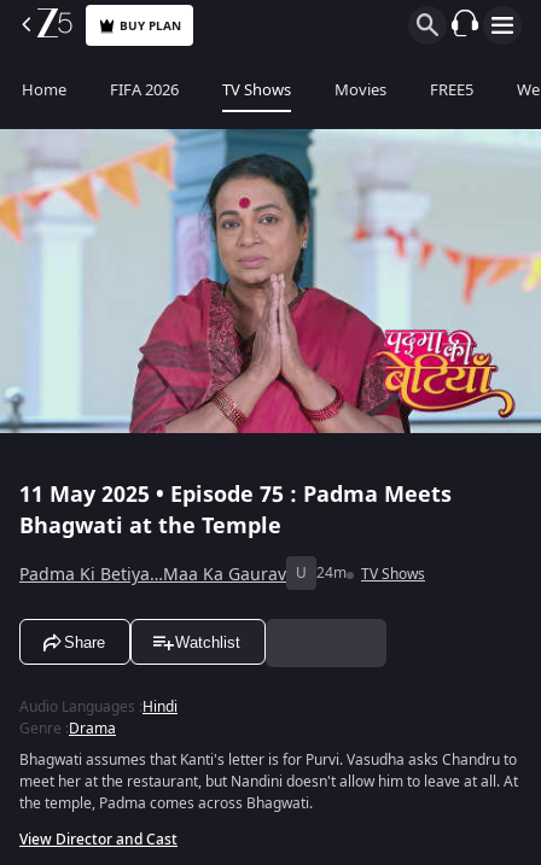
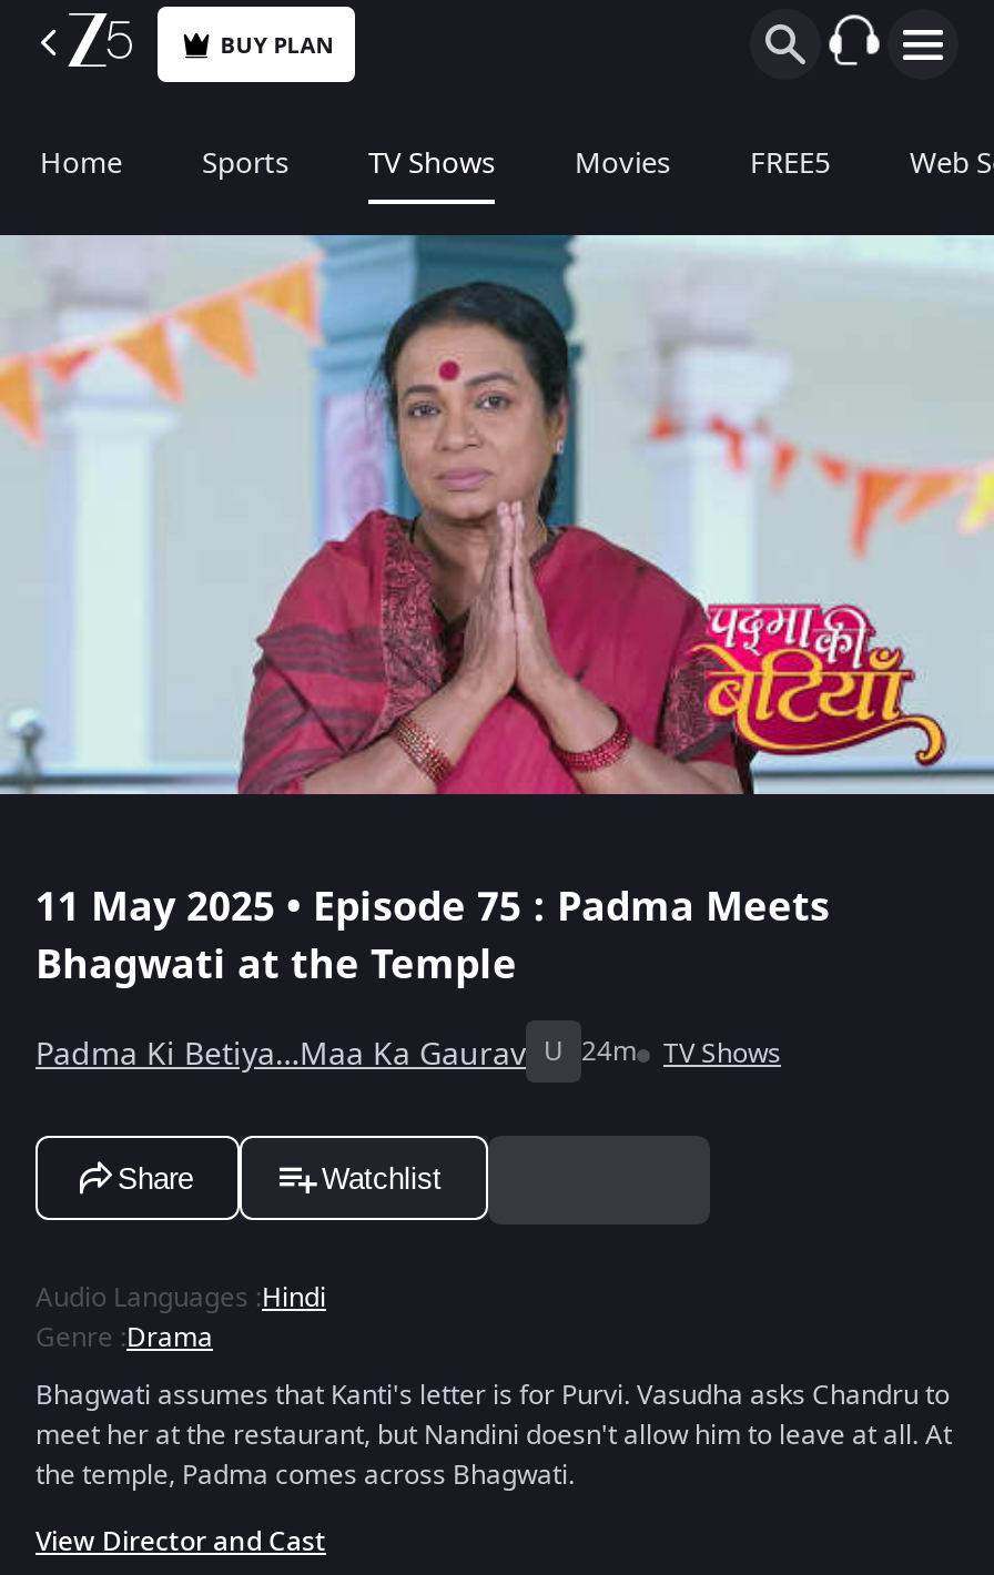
- FIFA 2026
+ Sports
